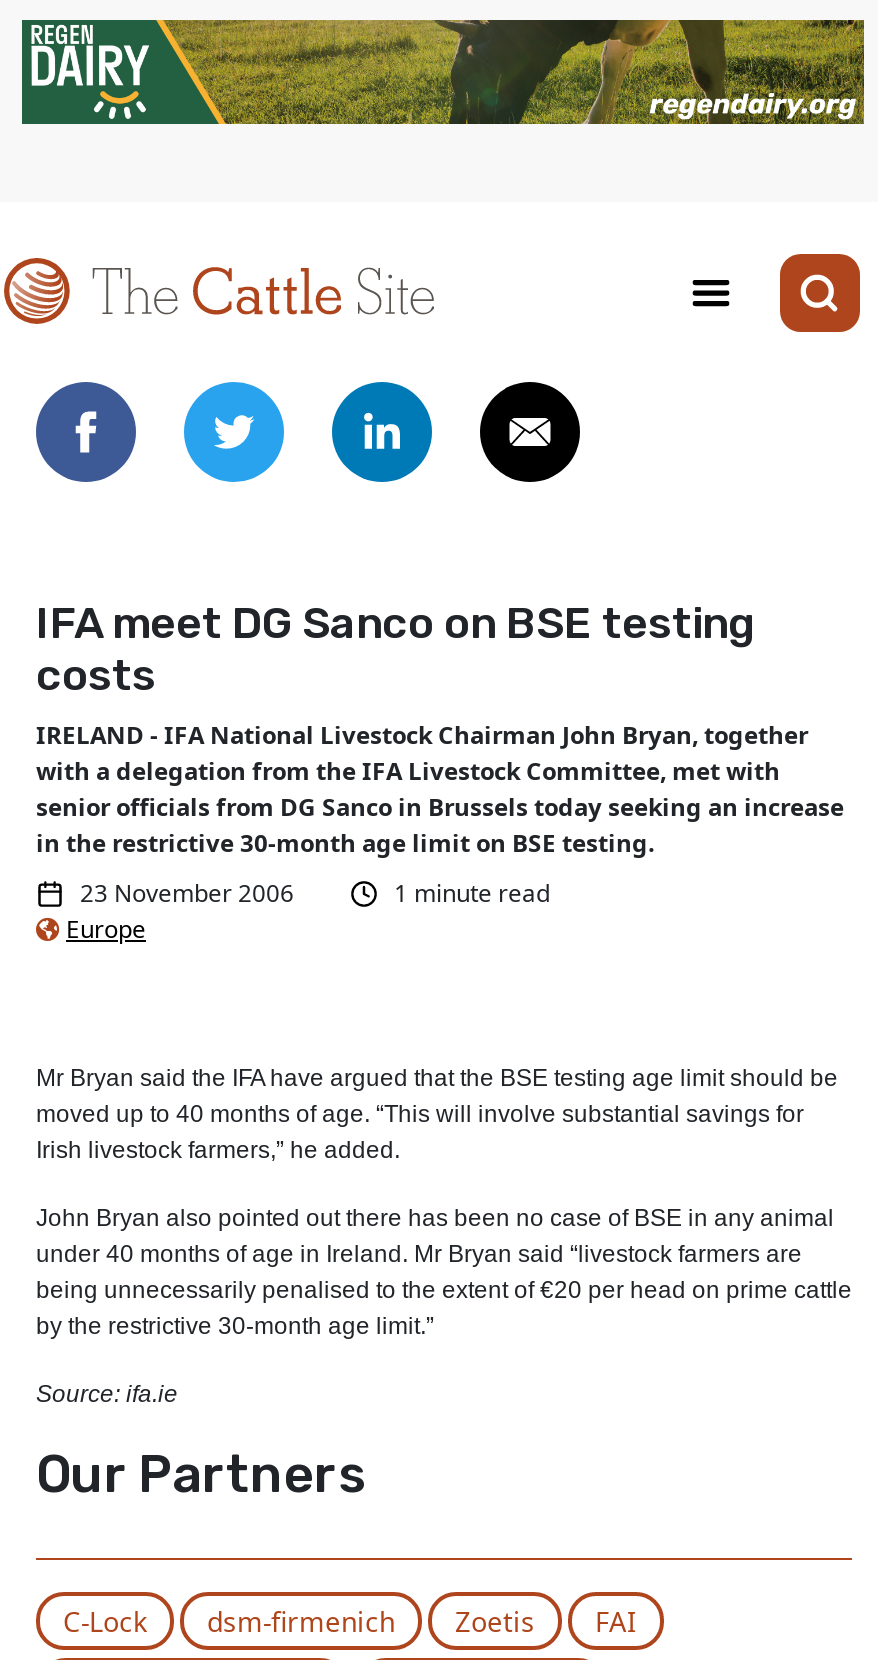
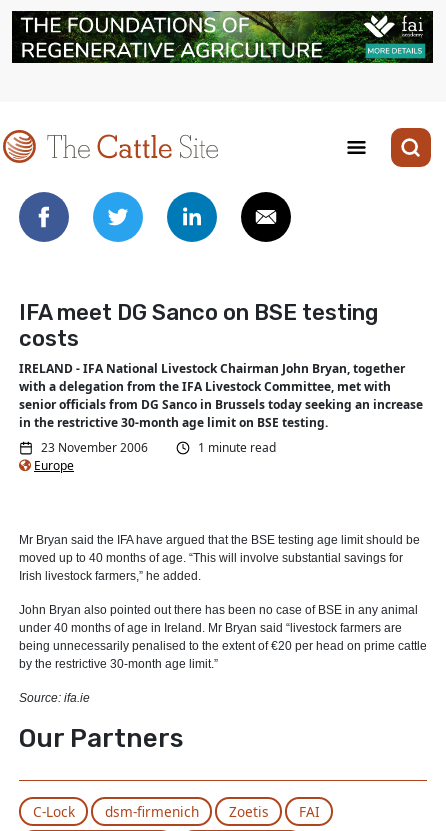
- [image]
+ [image]
